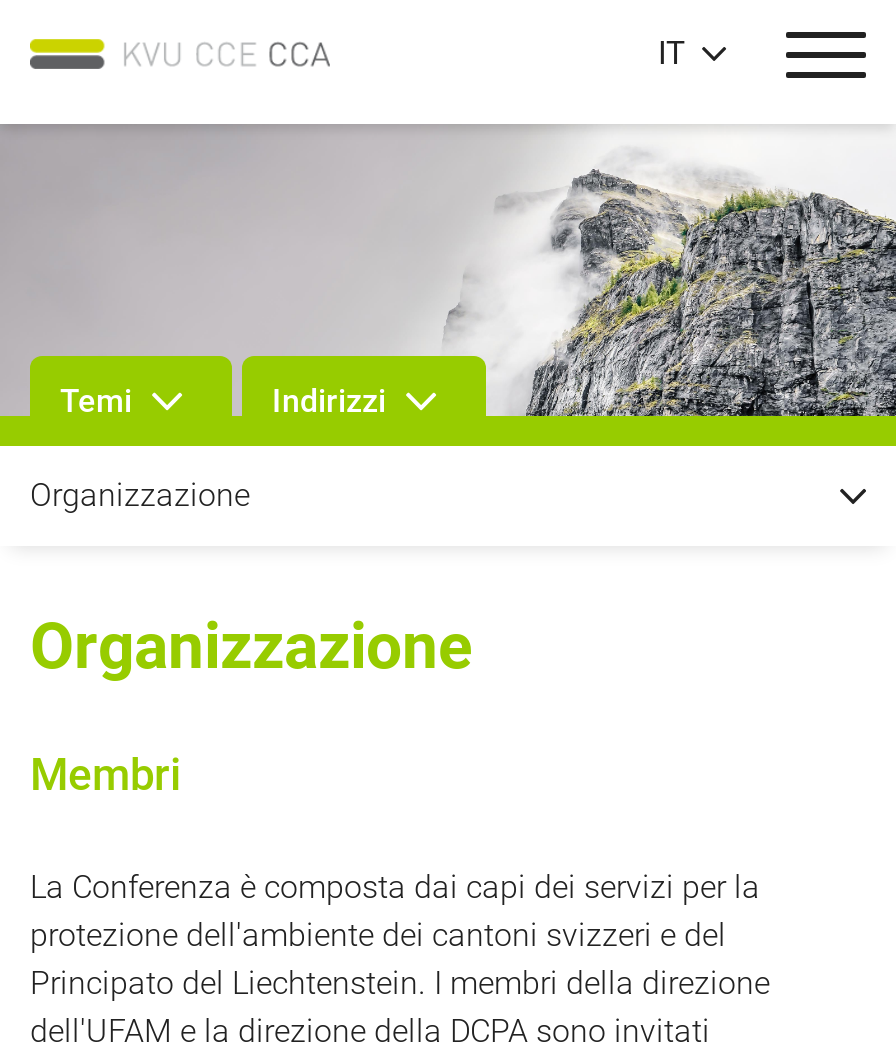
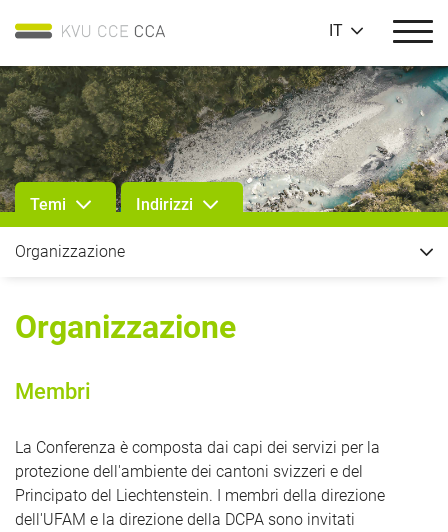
- [image]
+ [image]
